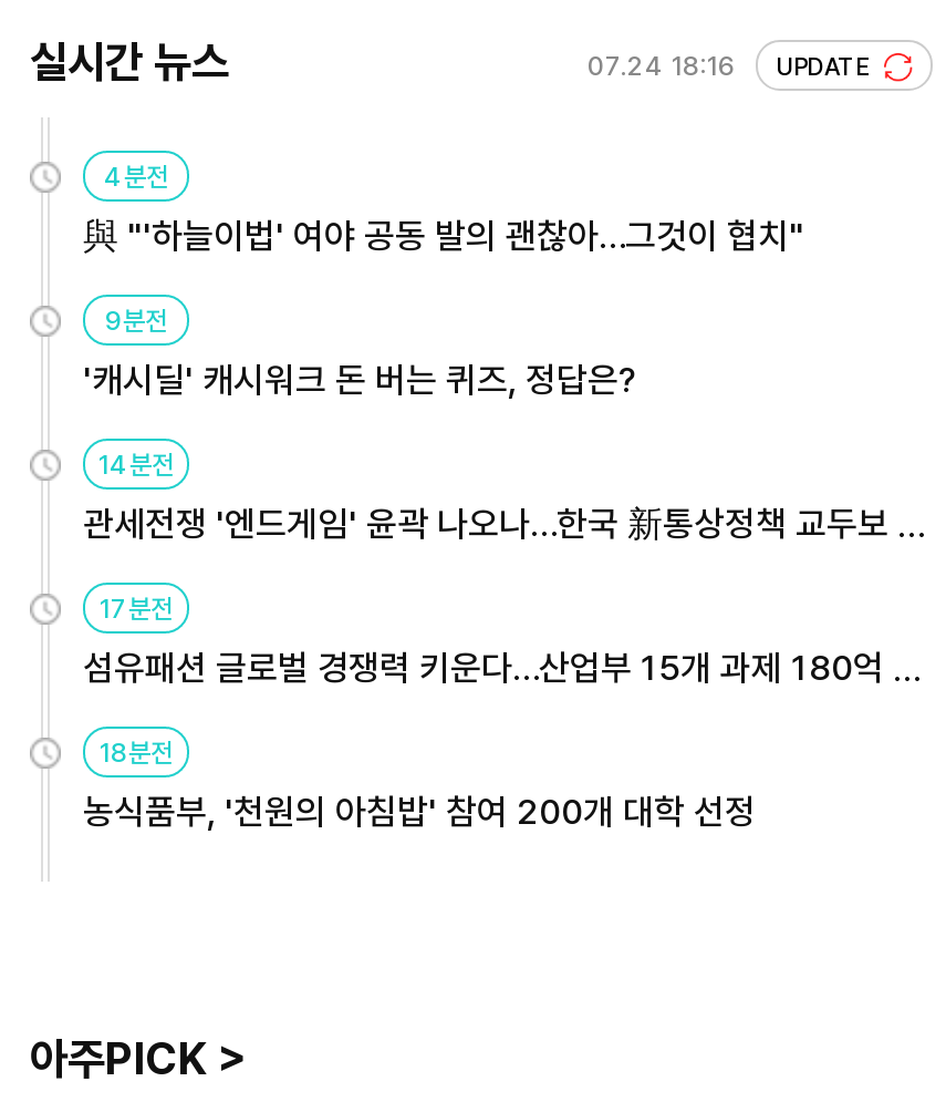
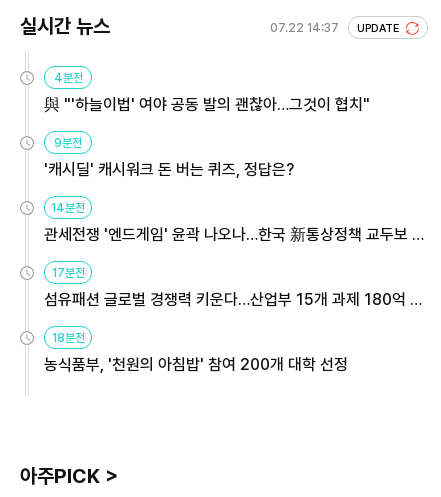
- 07.24 18:16 UPDATE
+ 07.22 14:37 UPDATE
